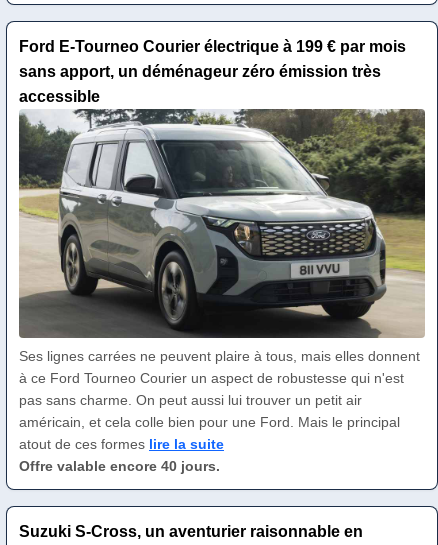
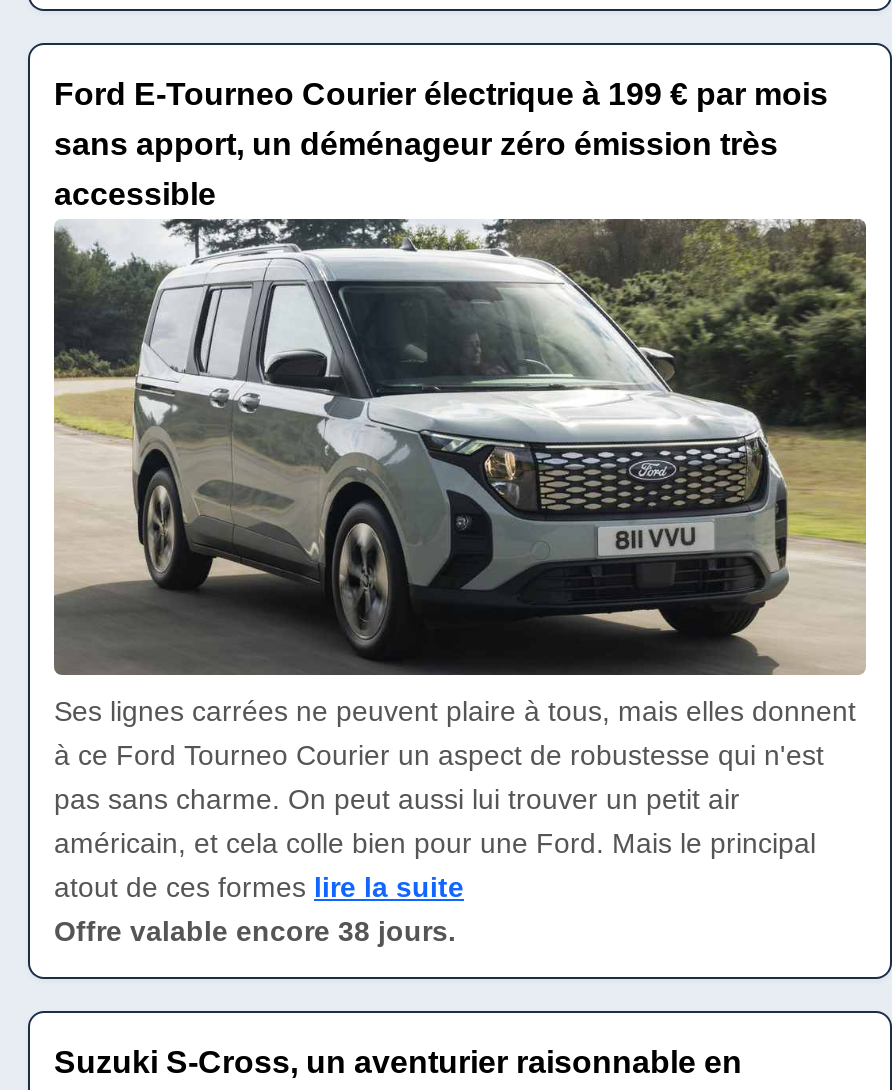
- Offre valable encore 40 jours.
+ Offre valable encore 38 jours.
